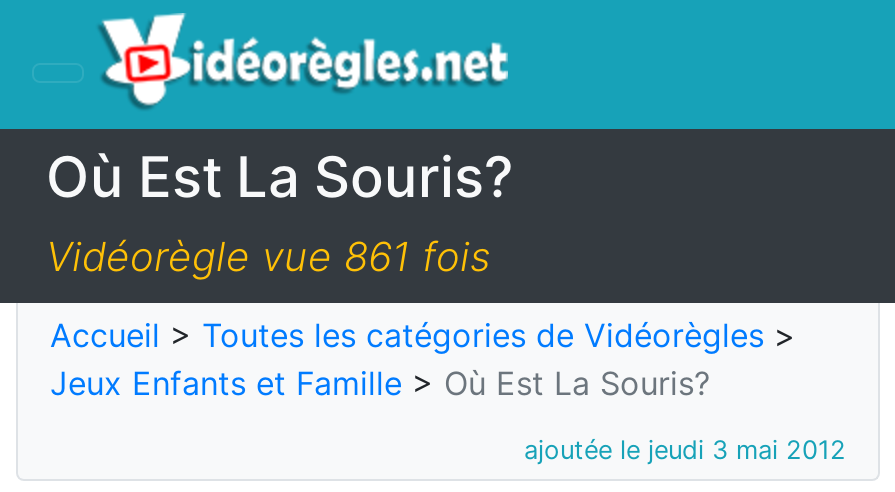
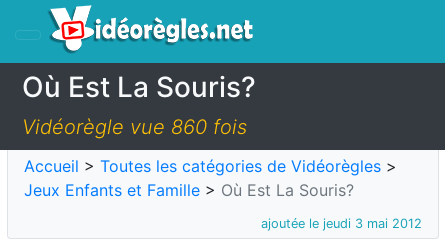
- Vidéorègle vue 861 fois
+ Vidéorègle vue 860 fois
